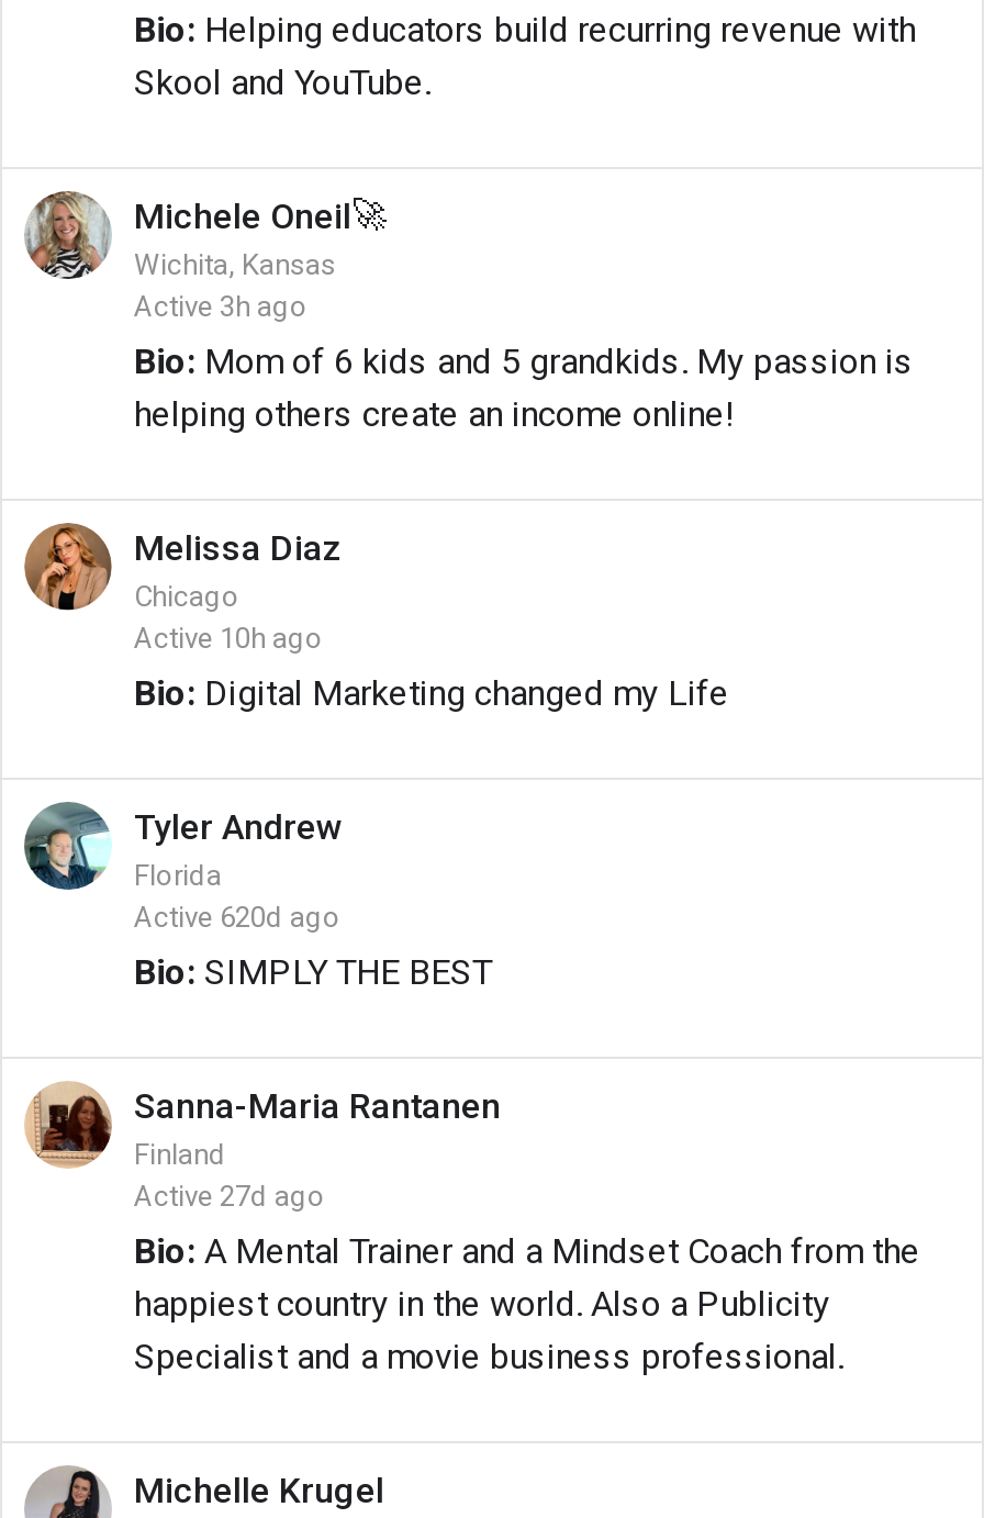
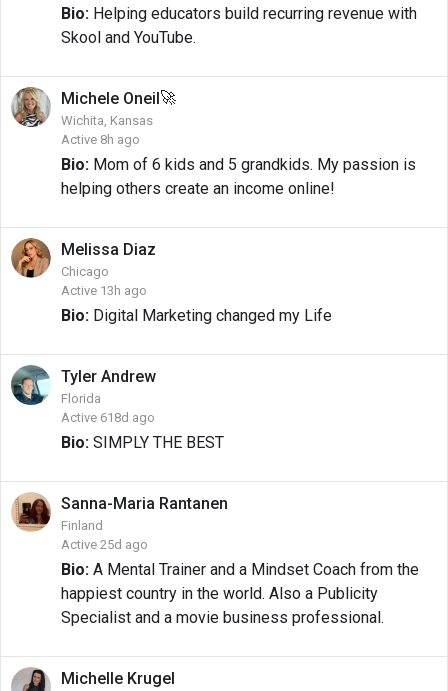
- Active 3h ago
+ Active 8h ago

- Active 10h ago
+ Active 13h ago

- Active 620d ago
+ Active 618d ago

- Active 27d ago
+ Active 25d ago
